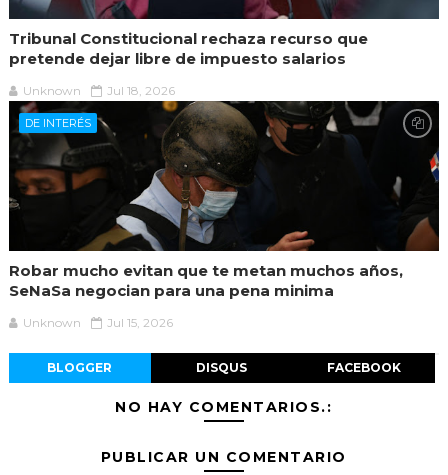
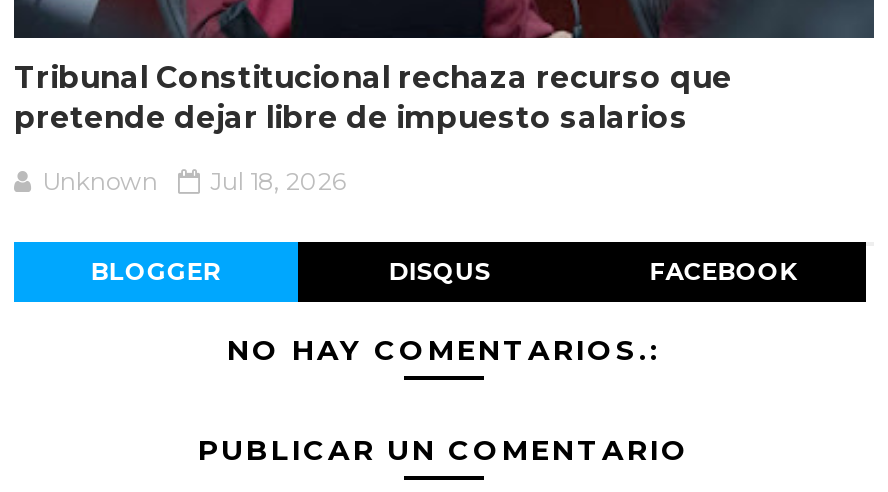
- [image]
- DE INTERÉS

- Robar mucho evitan que te metan muchos años,
- SeNaSa negocian para una pena minima
- Unknown
- Jul 15, 2026
